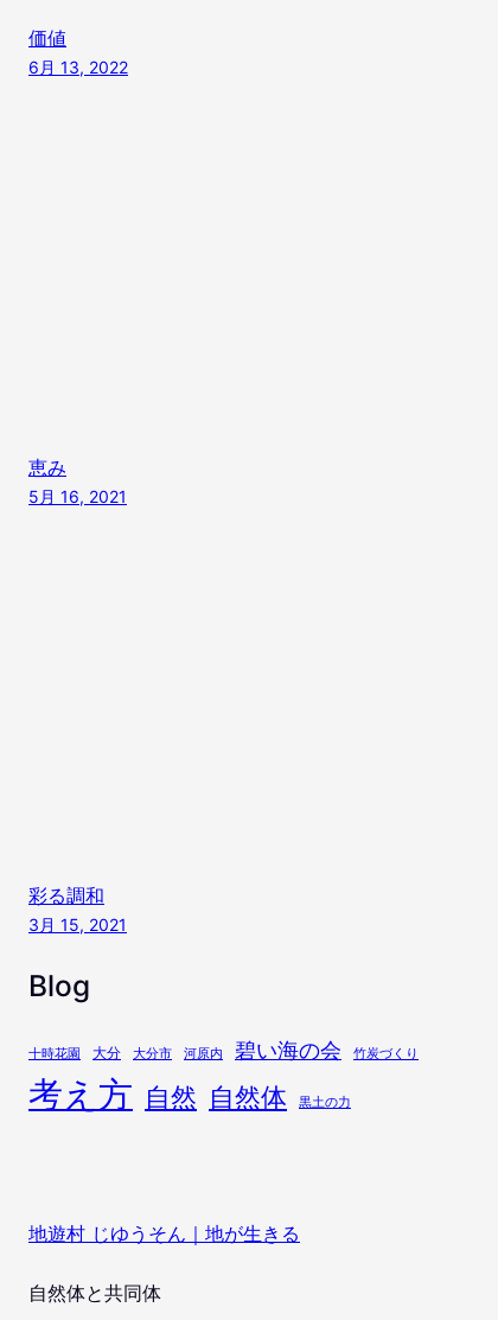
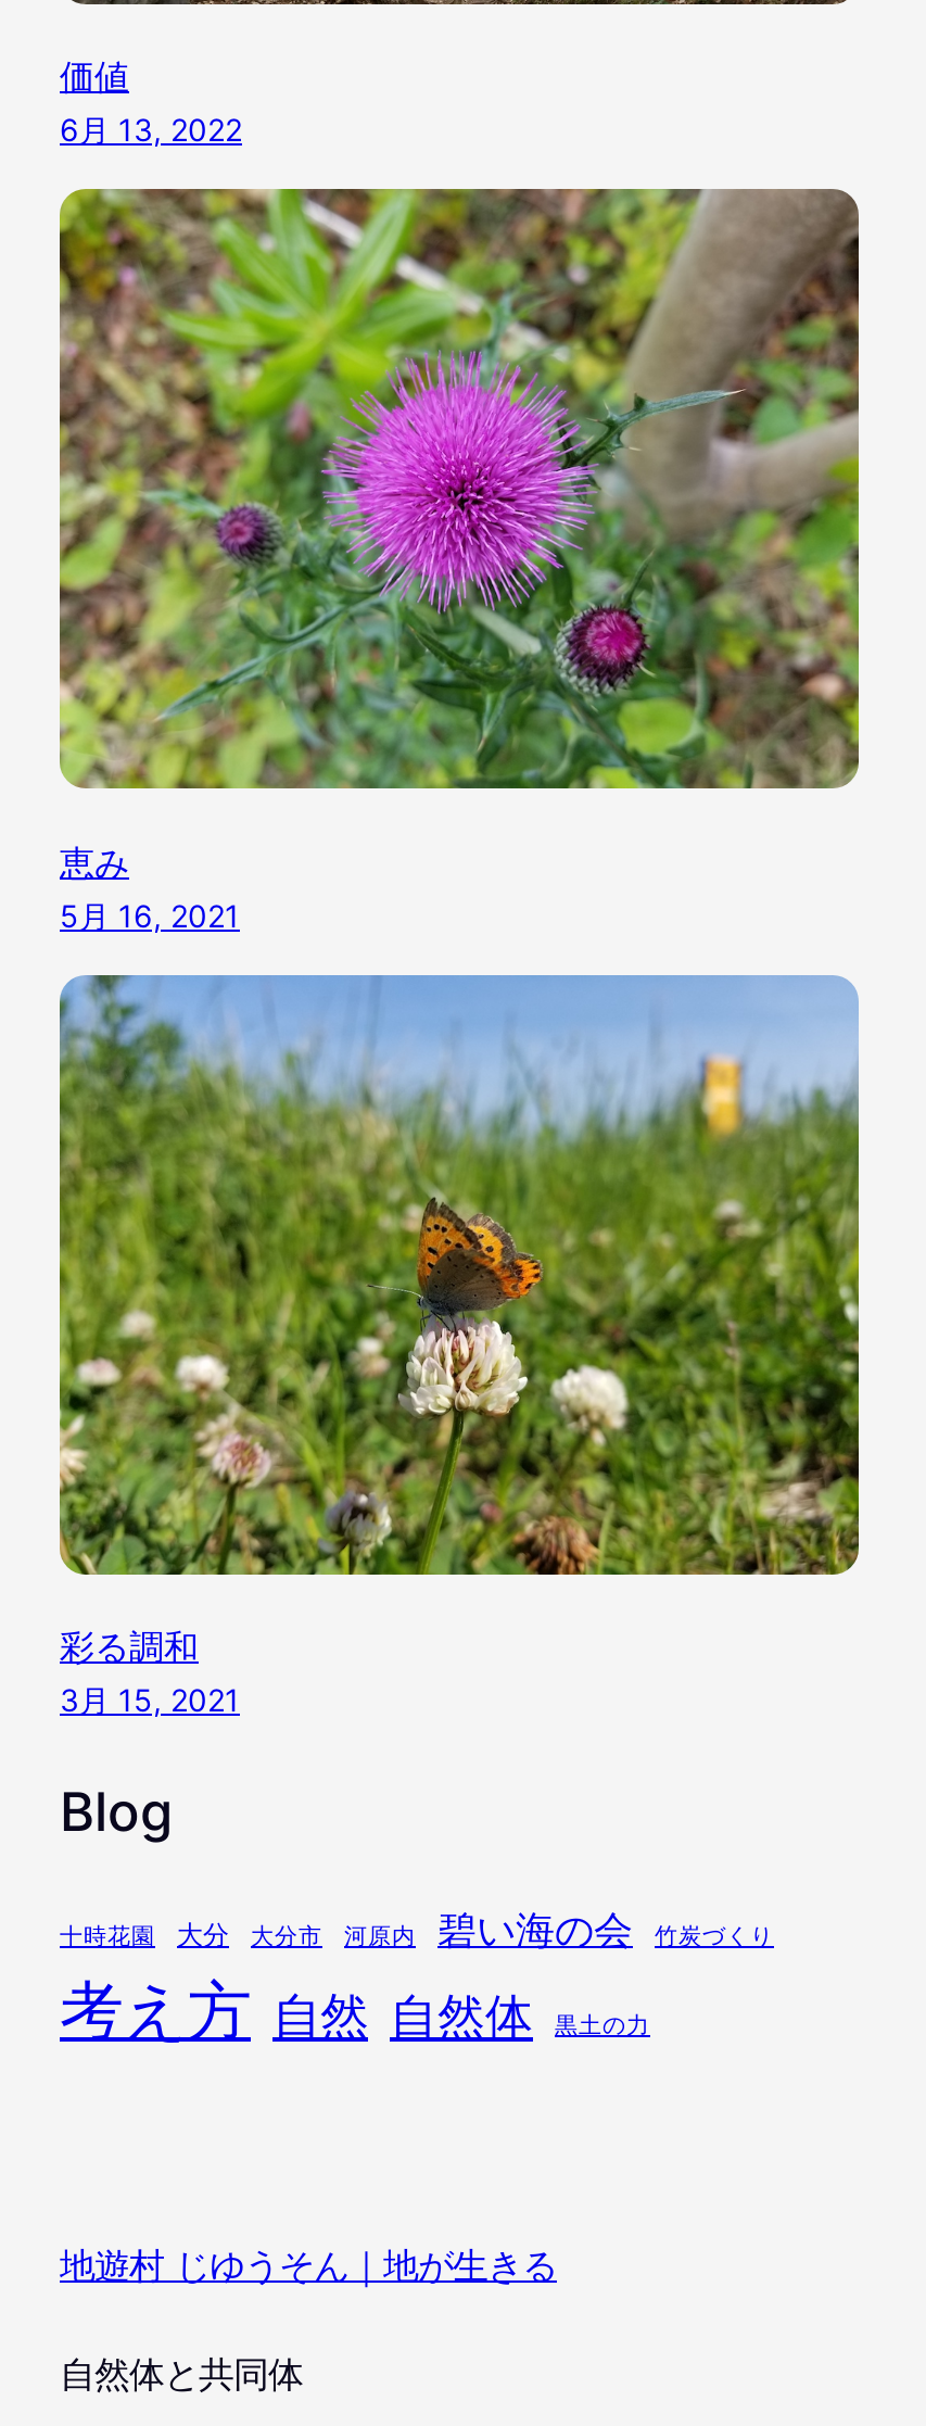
+ [image]

+ [image]
